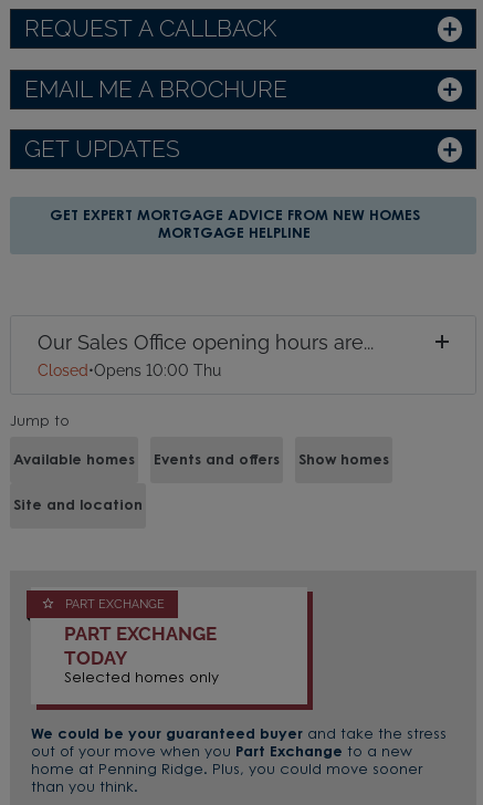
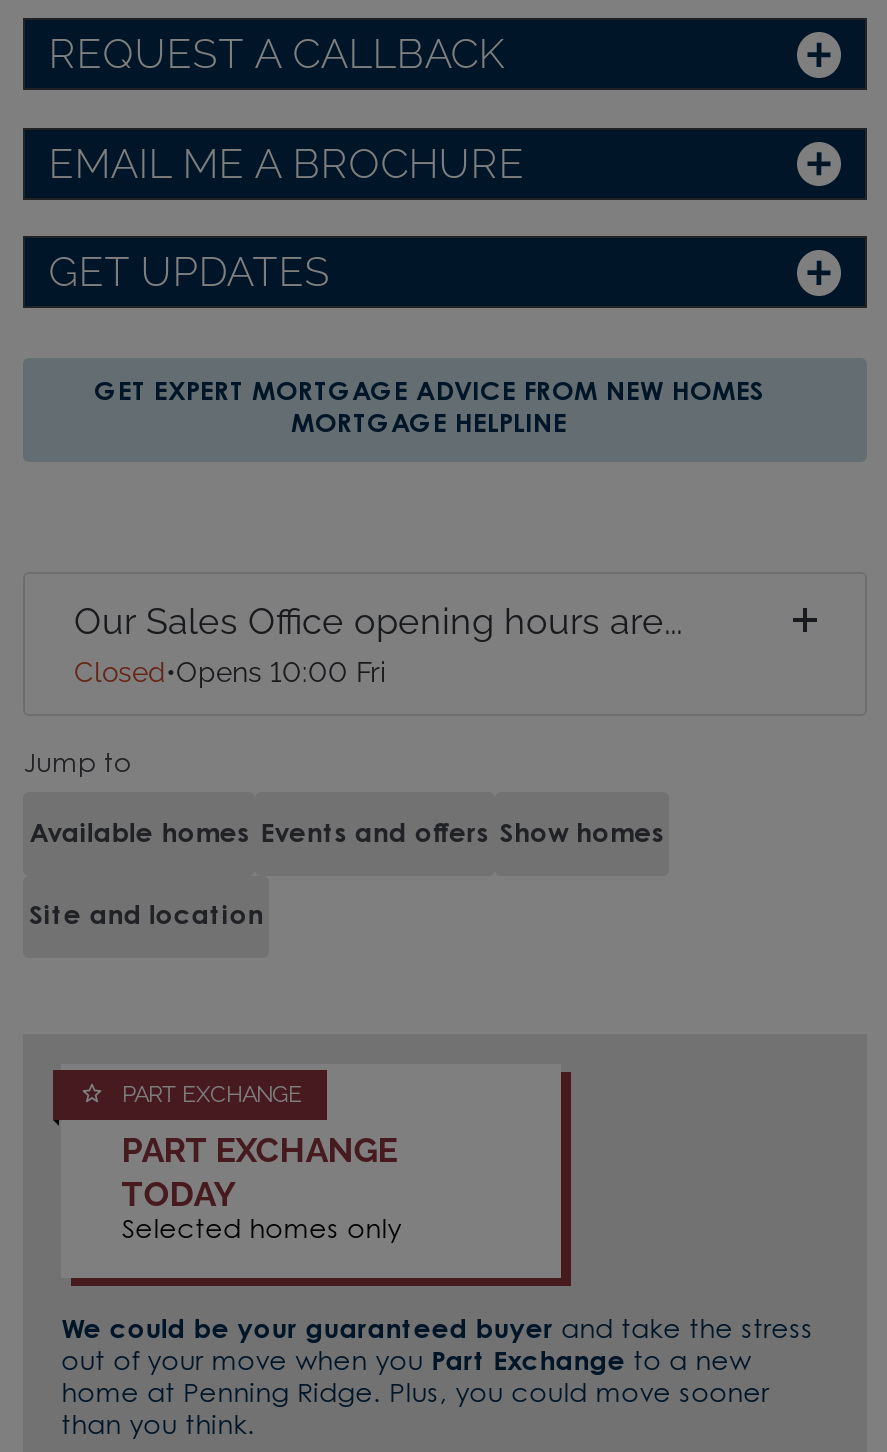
- Closed•Opens 10:00 Thu
+ Closed•Opens 10:00 Fri
